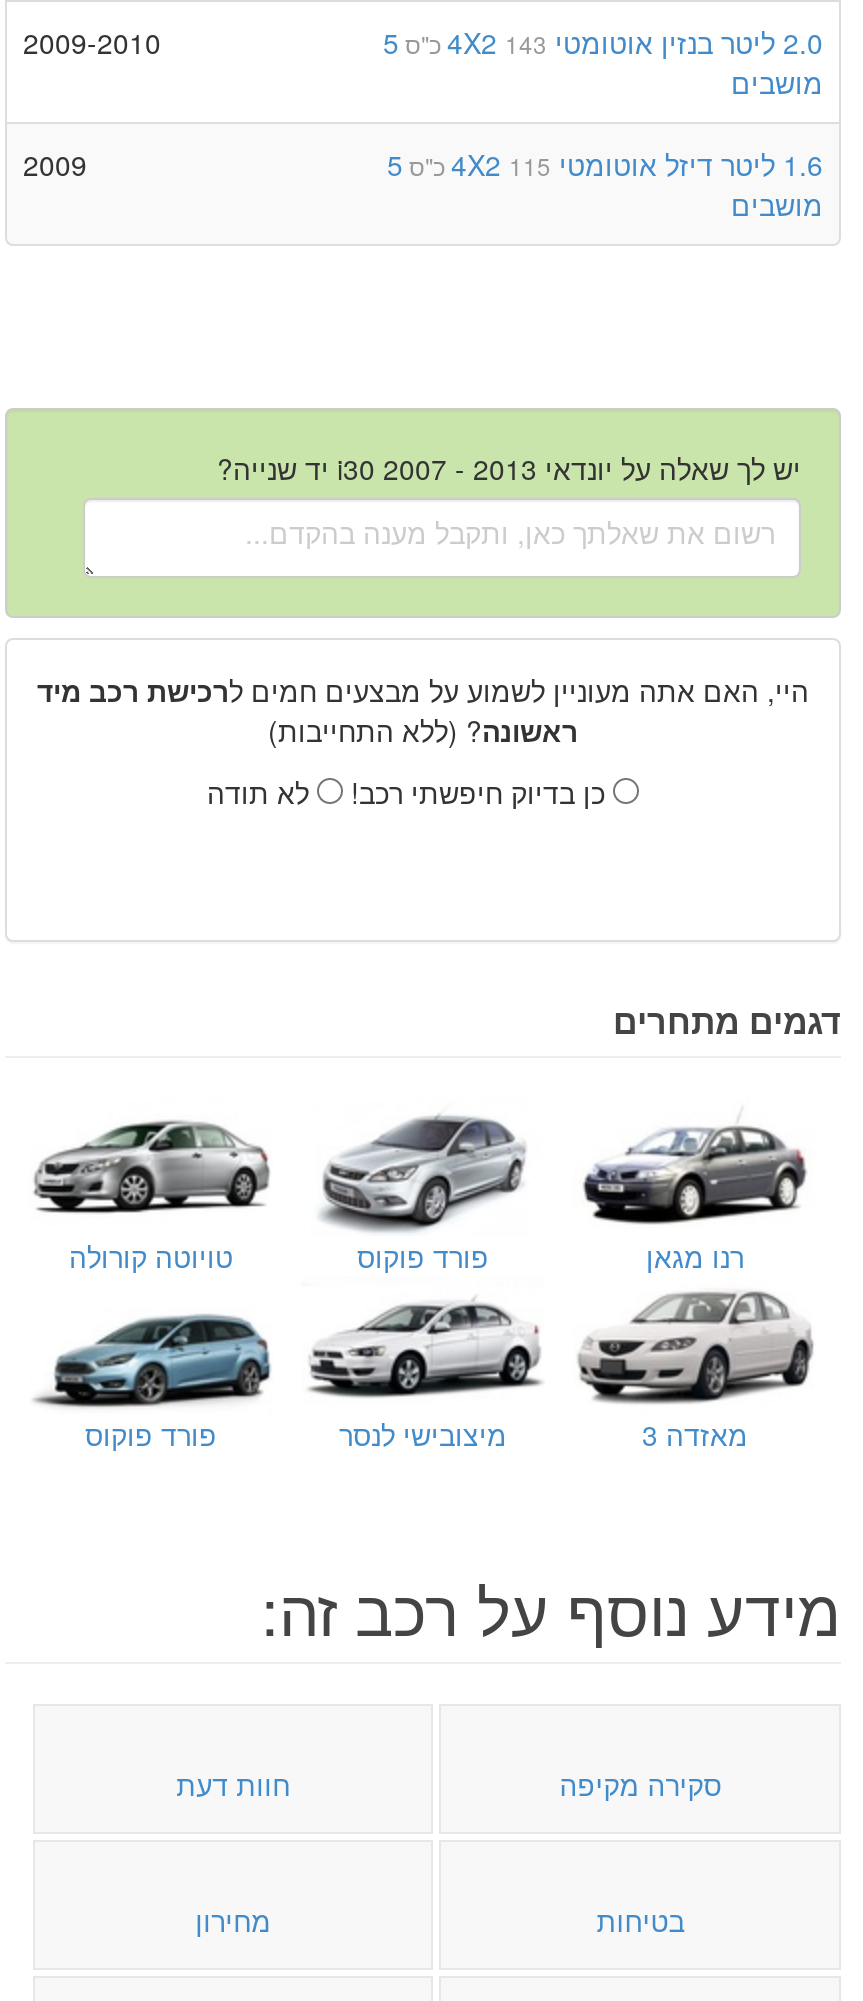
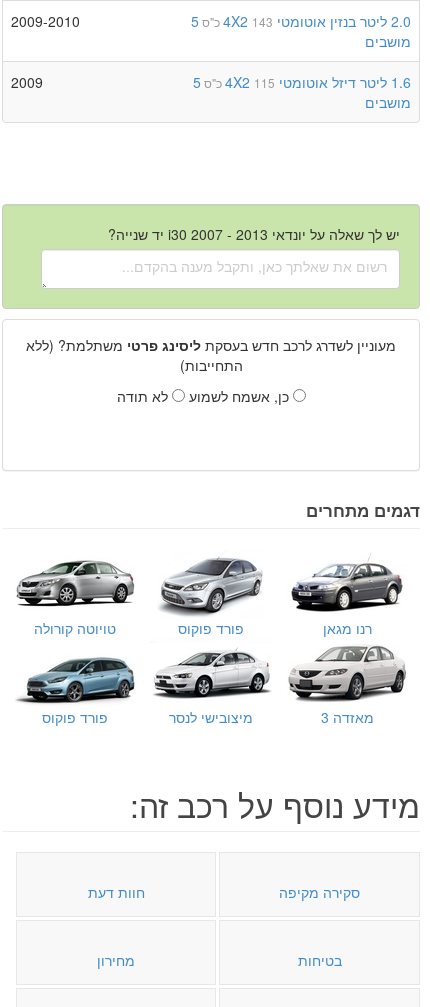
- היי, האם אתה מעוניין לשמוע על מבצעים חמים לרכישת רכב מיד
- ראשונה? (ללא התחייבות)
+ מעוניין לשדרג לרכב חדש בעסקת ליסינג פרטי משתלמת? (ללא
+ התחייבות)

- כן בדיוק חיפשתי רכב!
+ כן, אשמח לשמוע
